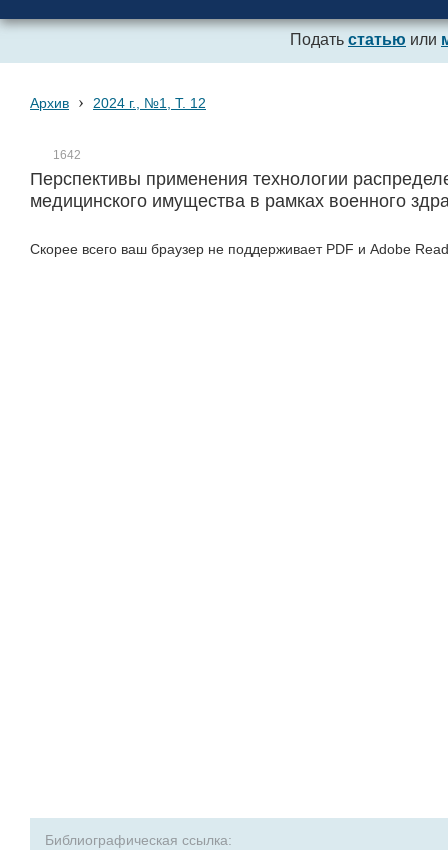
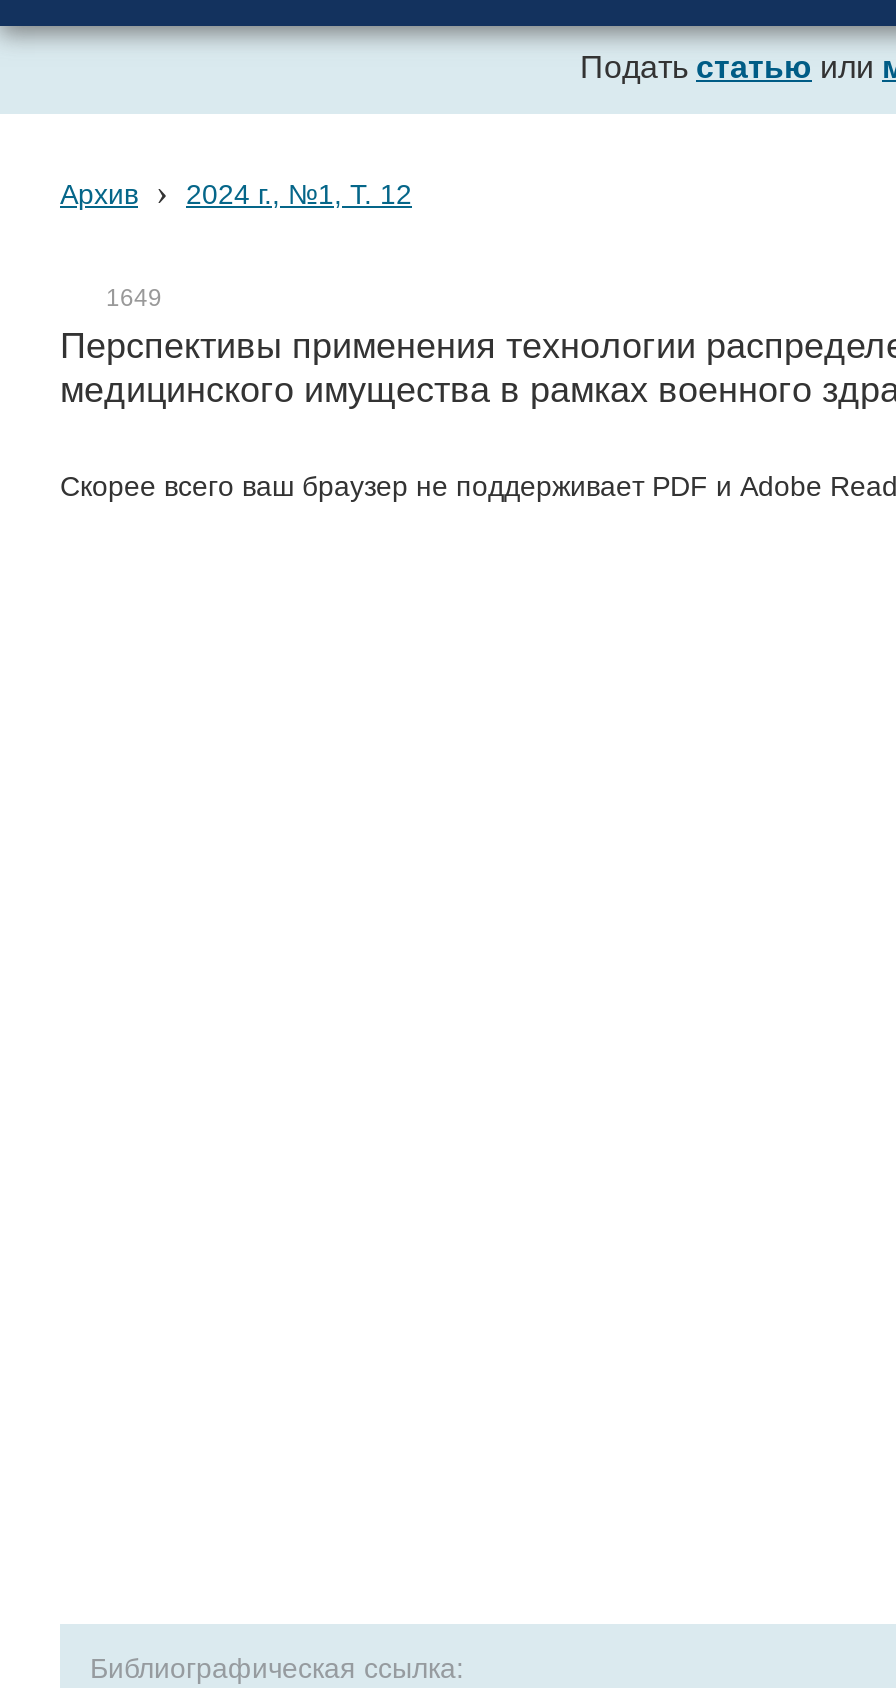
- 1642
+ 1649
